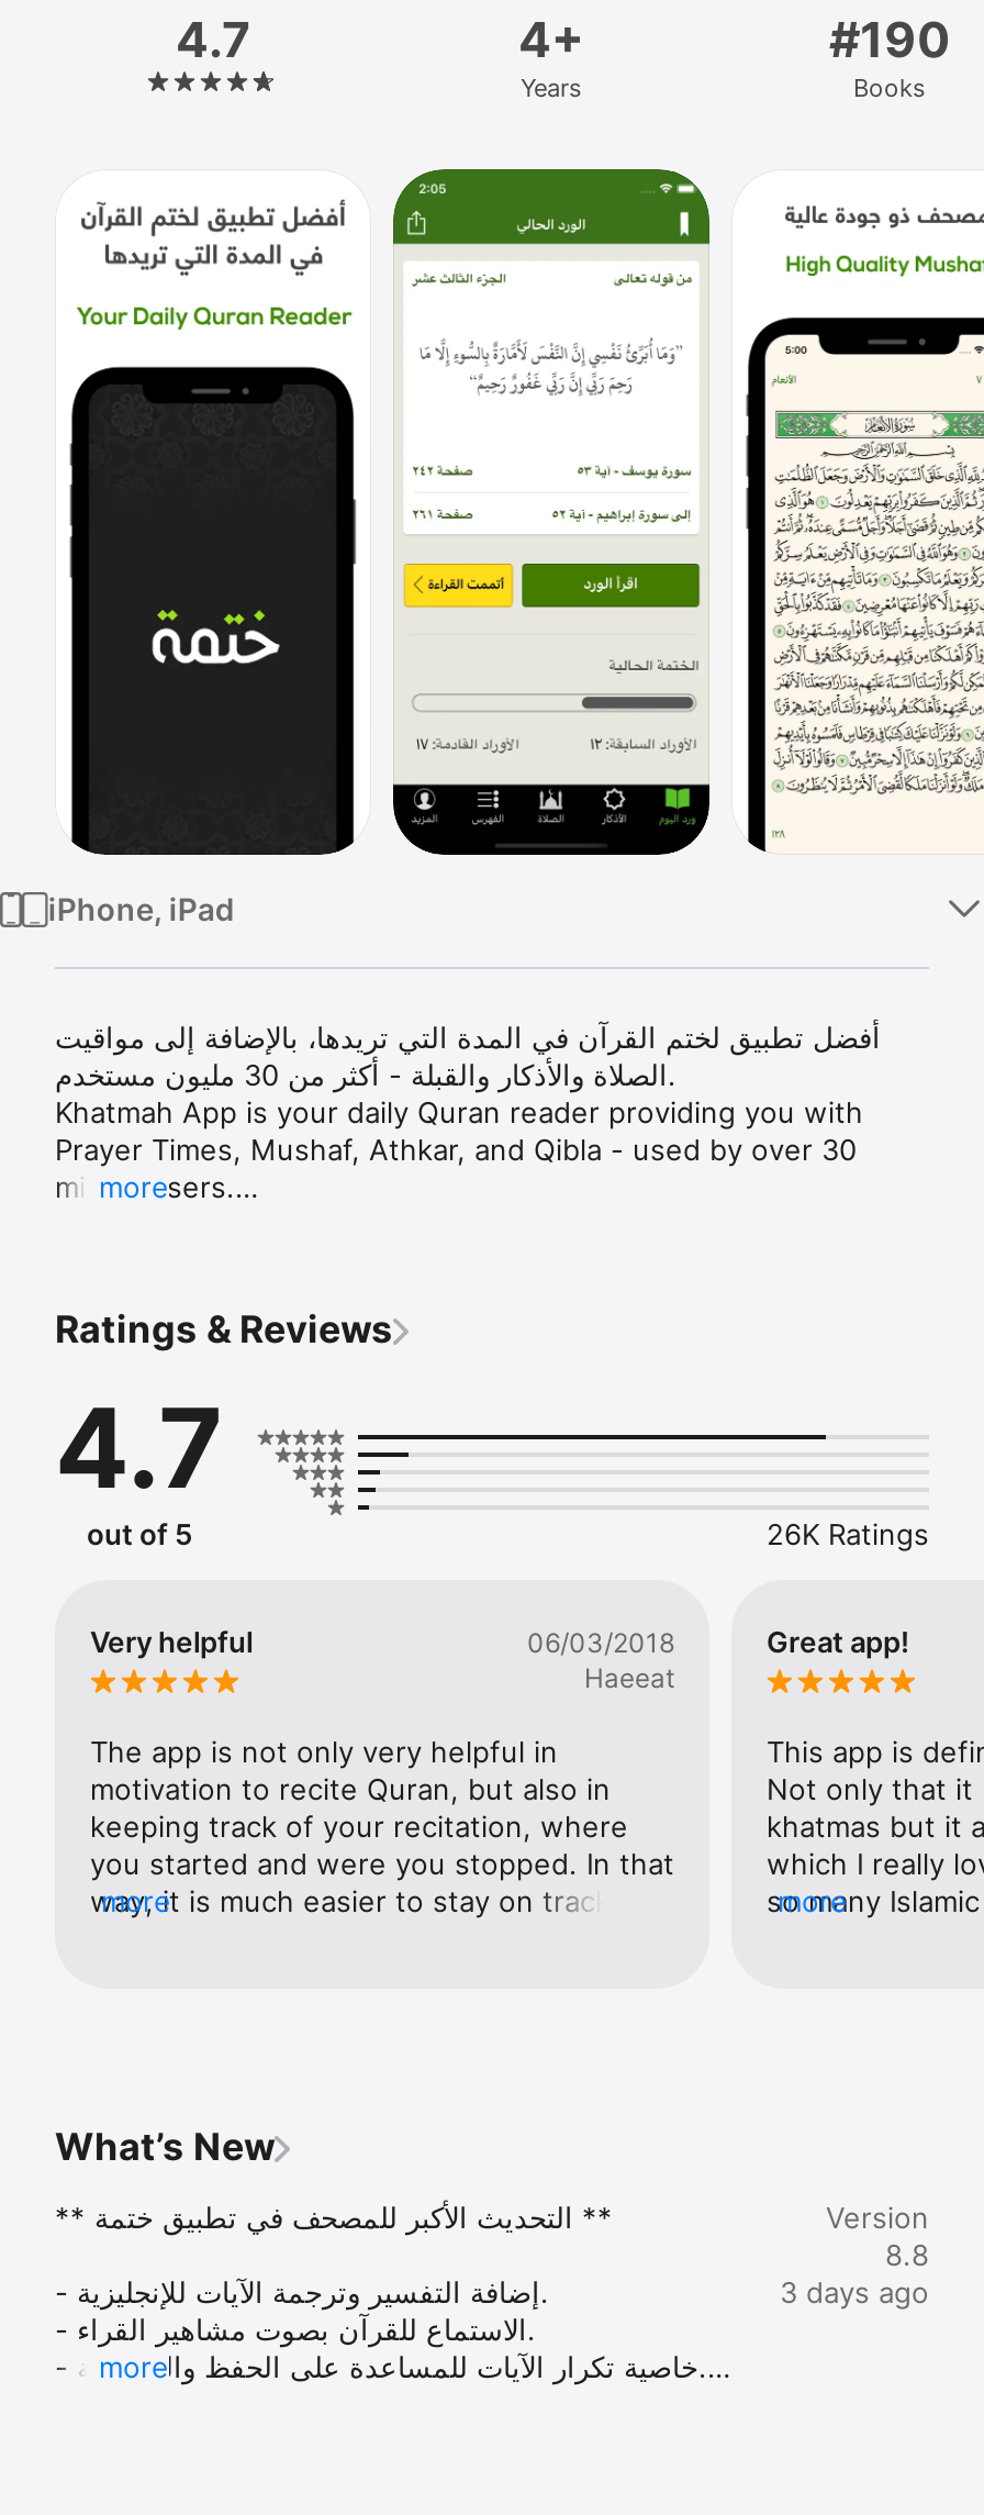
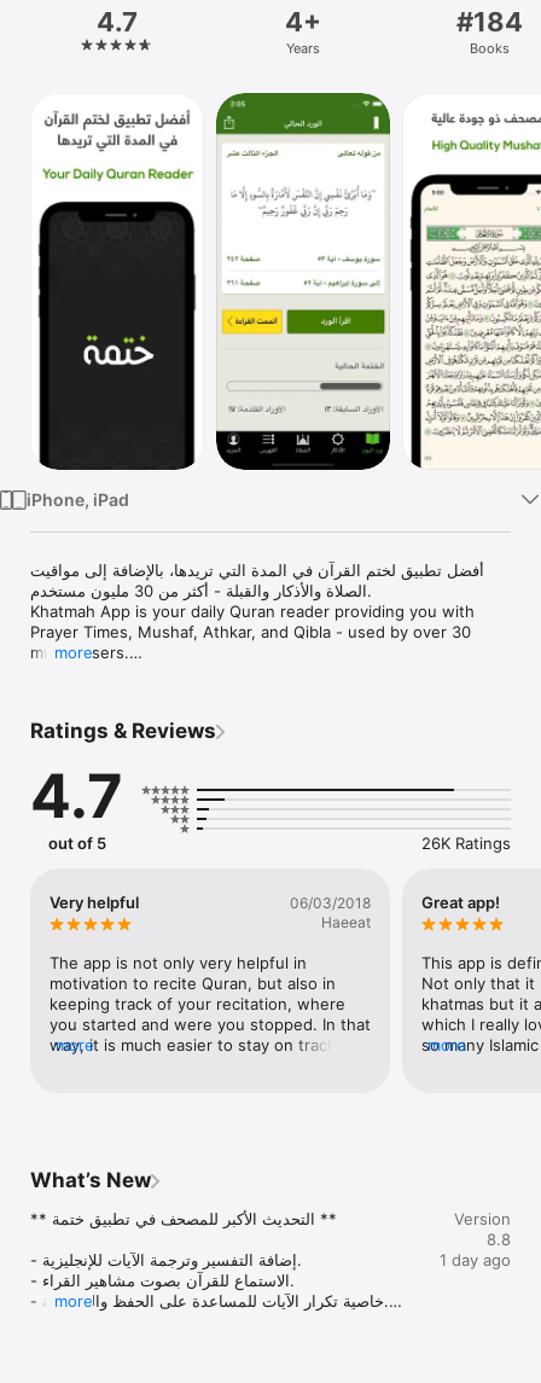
- #190
+ #184

- 3 days ago
+ 1 day ago
